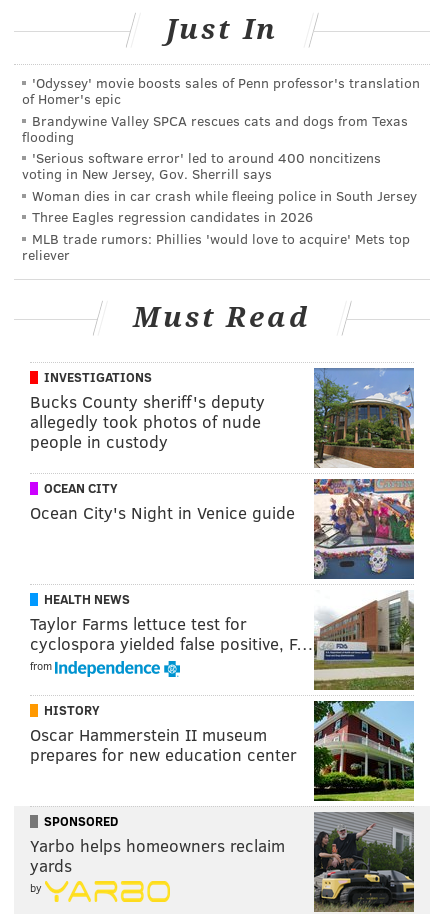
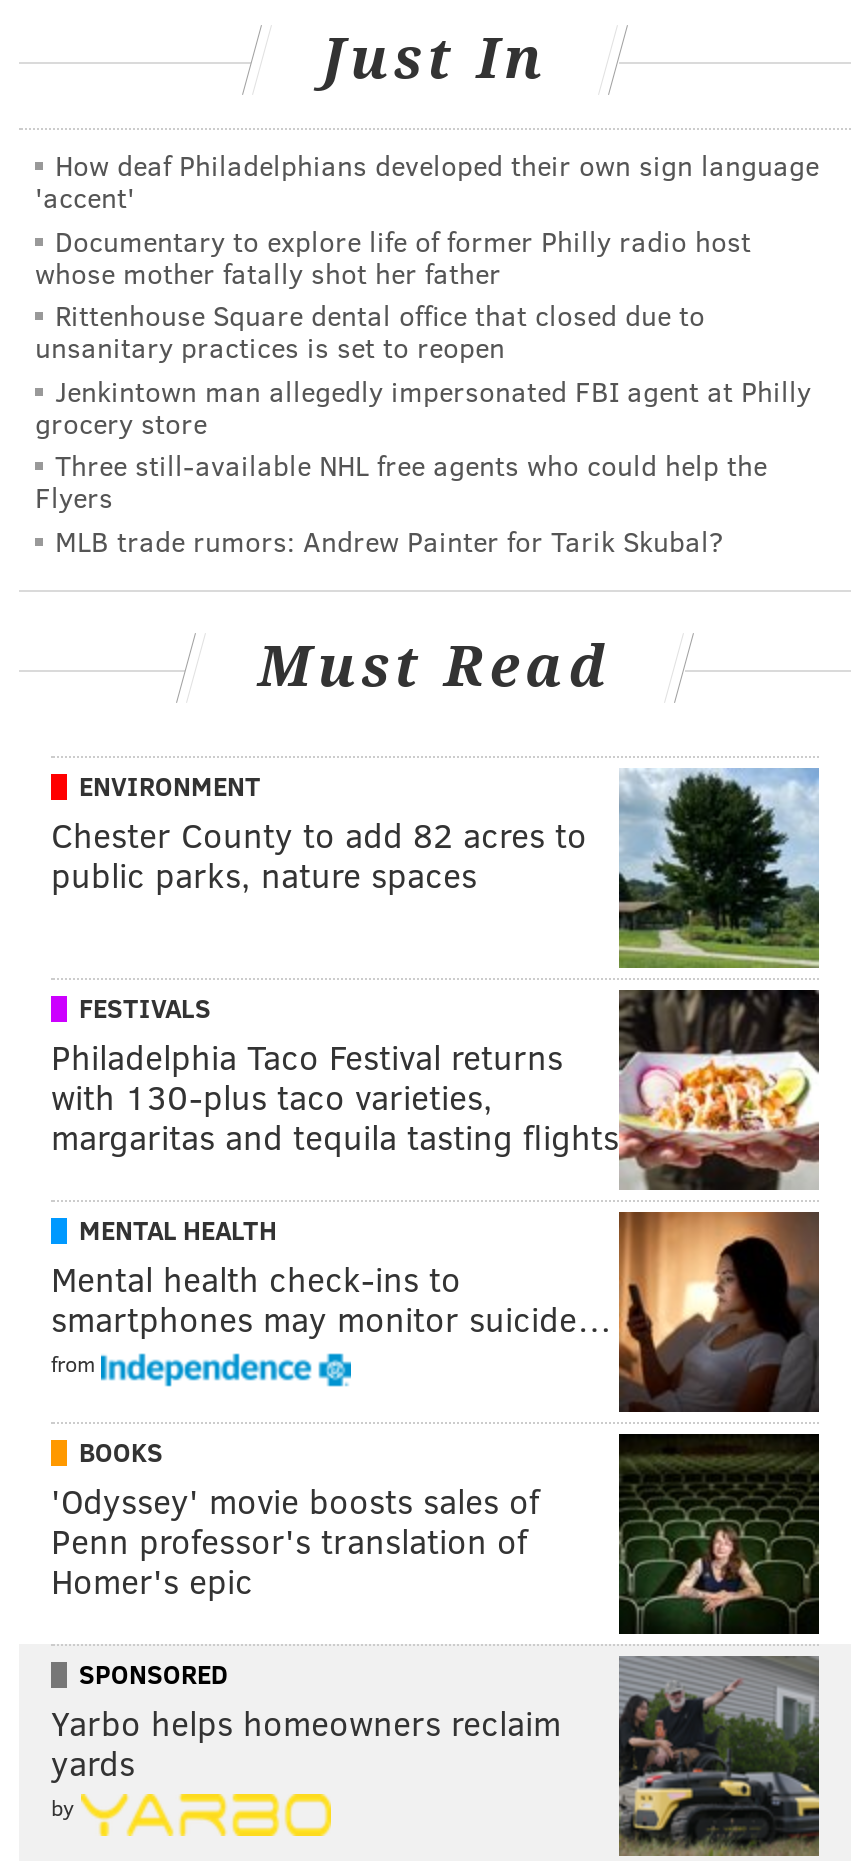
- 'Odyssey' movie boosts sales of Penn professor's translation
- of Homer's epic
- Brandywine Valley SPCA rescues cats and dogs from Texas
- flooding
- 'Serious software error' led to around 400 noncitizens
- voting in New Jersey, Gov. Sherrill says
- Woman dies in car crash while fleeing police in South Jersey
- Three Eagles regression candidates in 2026
- MLB trade rumors: Phillies 'would love to acquire' Mets top
- reliever
+ How deaf Philadelphians developed their own sign language
+ 'accent'
+ Documentary to explore life of former Philly radio host
+ whose mother fatally shot her father
+ Rittenhouse Square dental office that closed due to
+ unsanitary practices is set to reopen
+ Jenkintown man allegedly impersonated FBI agent at Philly
+ grocery store
+ Three still-available NHL free agents who could help the
+ Flyers
+ MLB trade rumors: Andrew Painter for Tarik Skubal?

- INVESTIGATIONS
- Bucks County sheriff's deputy
- allegedly took photos of nude
- people in custody
+ ENVIRONMENT
+ Chester County to add 82 acres to
+ public parks, nature spaces

- [image]
- OCEAN CITY
- Ocean City's Night in Venice guide
+ [image]
+ FESTIVALS
+ Philadelphia Taco Festival returns
+ with 130-plus taco varieties,
+ margaritas and tequila tasting flights

- [image]
- HEALTH NEWS
- Taylor Farms lettuce test for
- cyclospora yielded false positive, F…
+ [image]
+ MENTAL HEALTH
+ Mental health check-ins to
+ smartphones may monitor suicide…

- [image]
+ [image]

- [image]
- HISTORY
- Oscar Hammerstein II museum
- prepares for new education center
+ [image]
+ BOOKS
+ 'Odyssey' movie boosts sales of
+ Penn professor's translation of
+ Homer's epic
